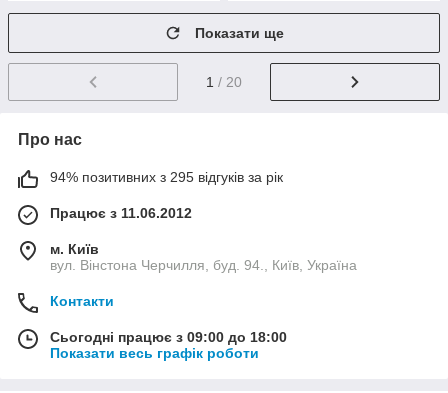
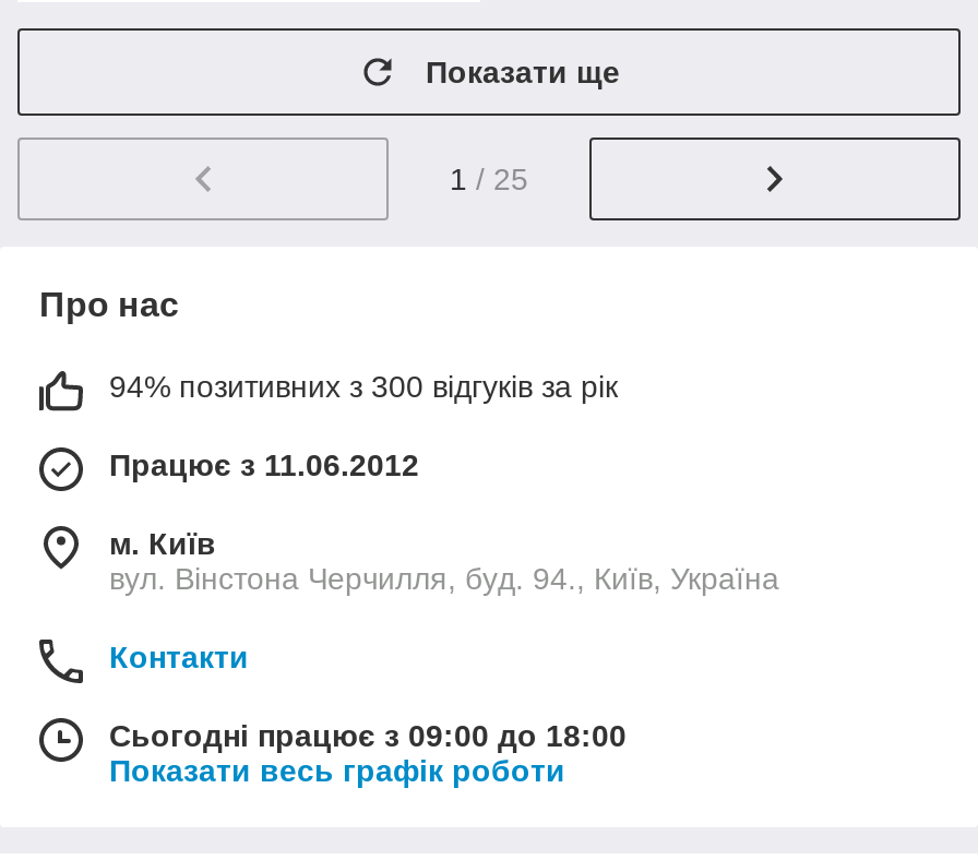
- 1 / 20
+ 1 / 25

- 94% позитивних з 295 відгуків за рік
+ 94% позитивних з 300 відгуків за рік
